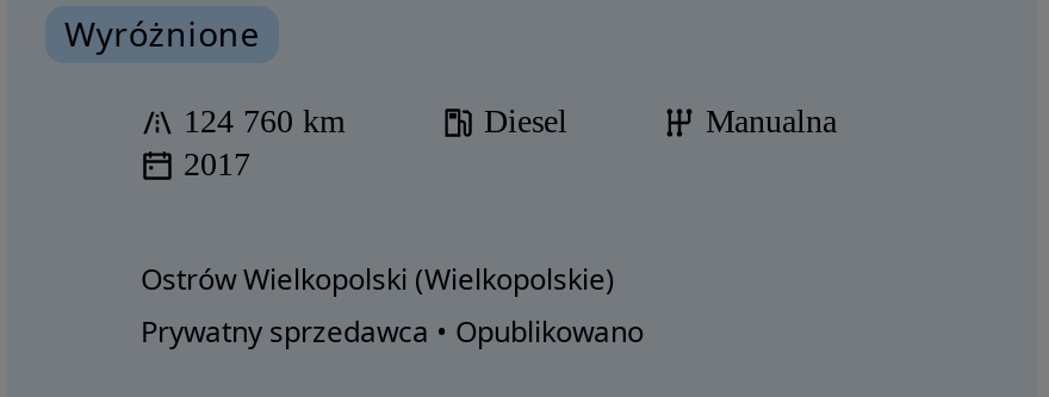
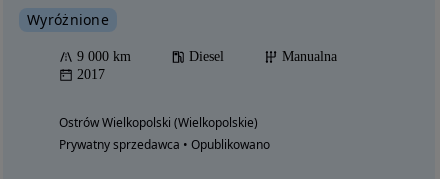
- 124 760 km
+ 9 000 km
